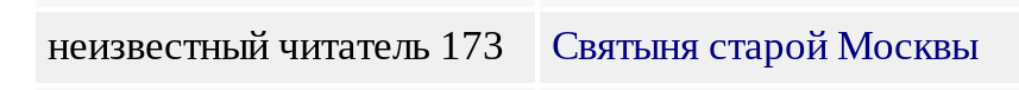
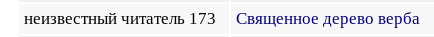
- Святыня старой Москвы
+ Священное дерево верба
